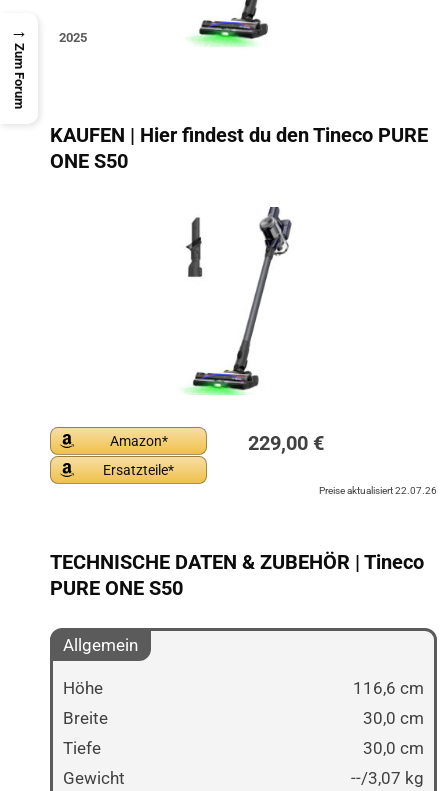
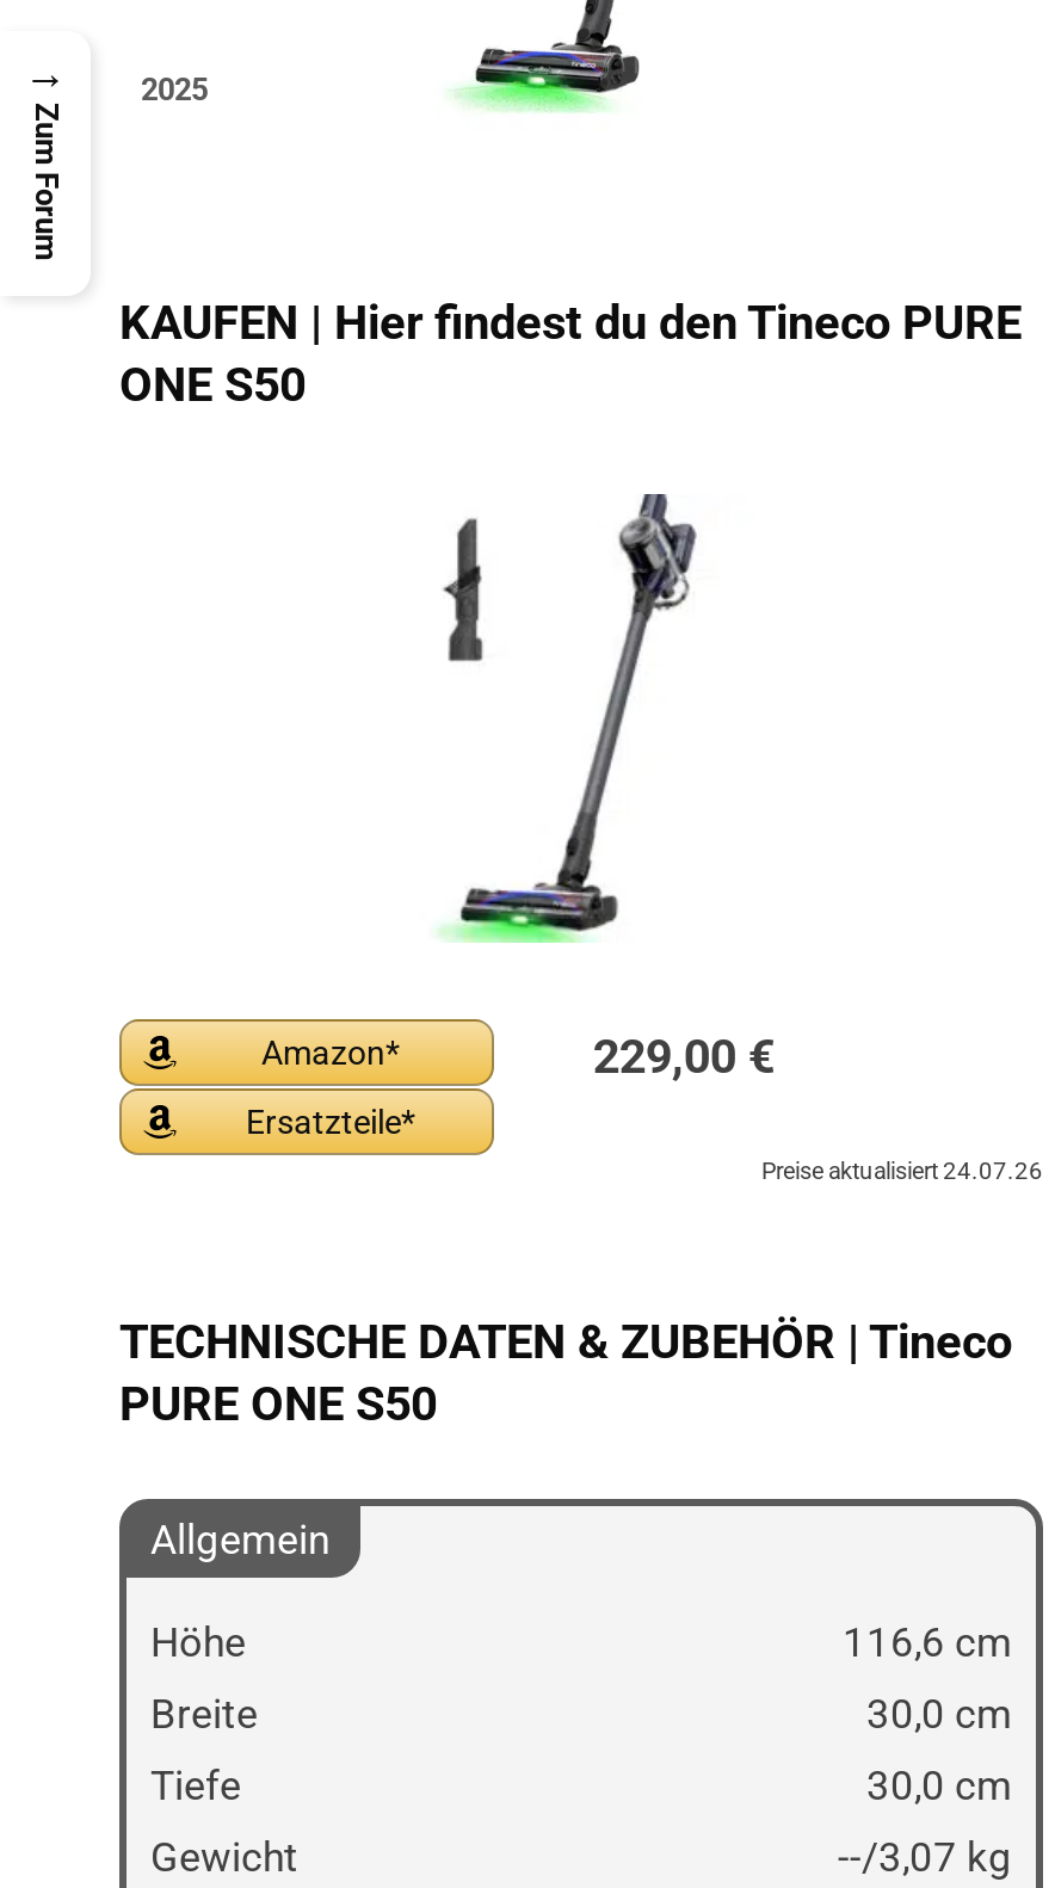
- Preise aktualisiert 22.07.26
+ Preise aktualisiert 24.07.26
